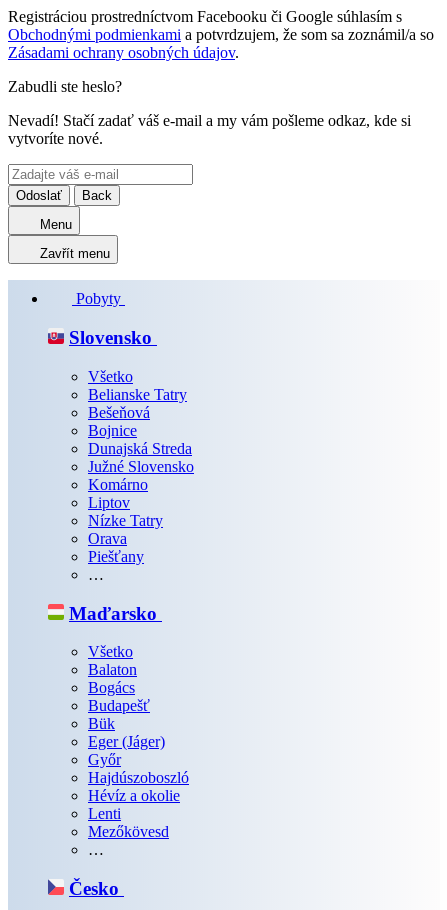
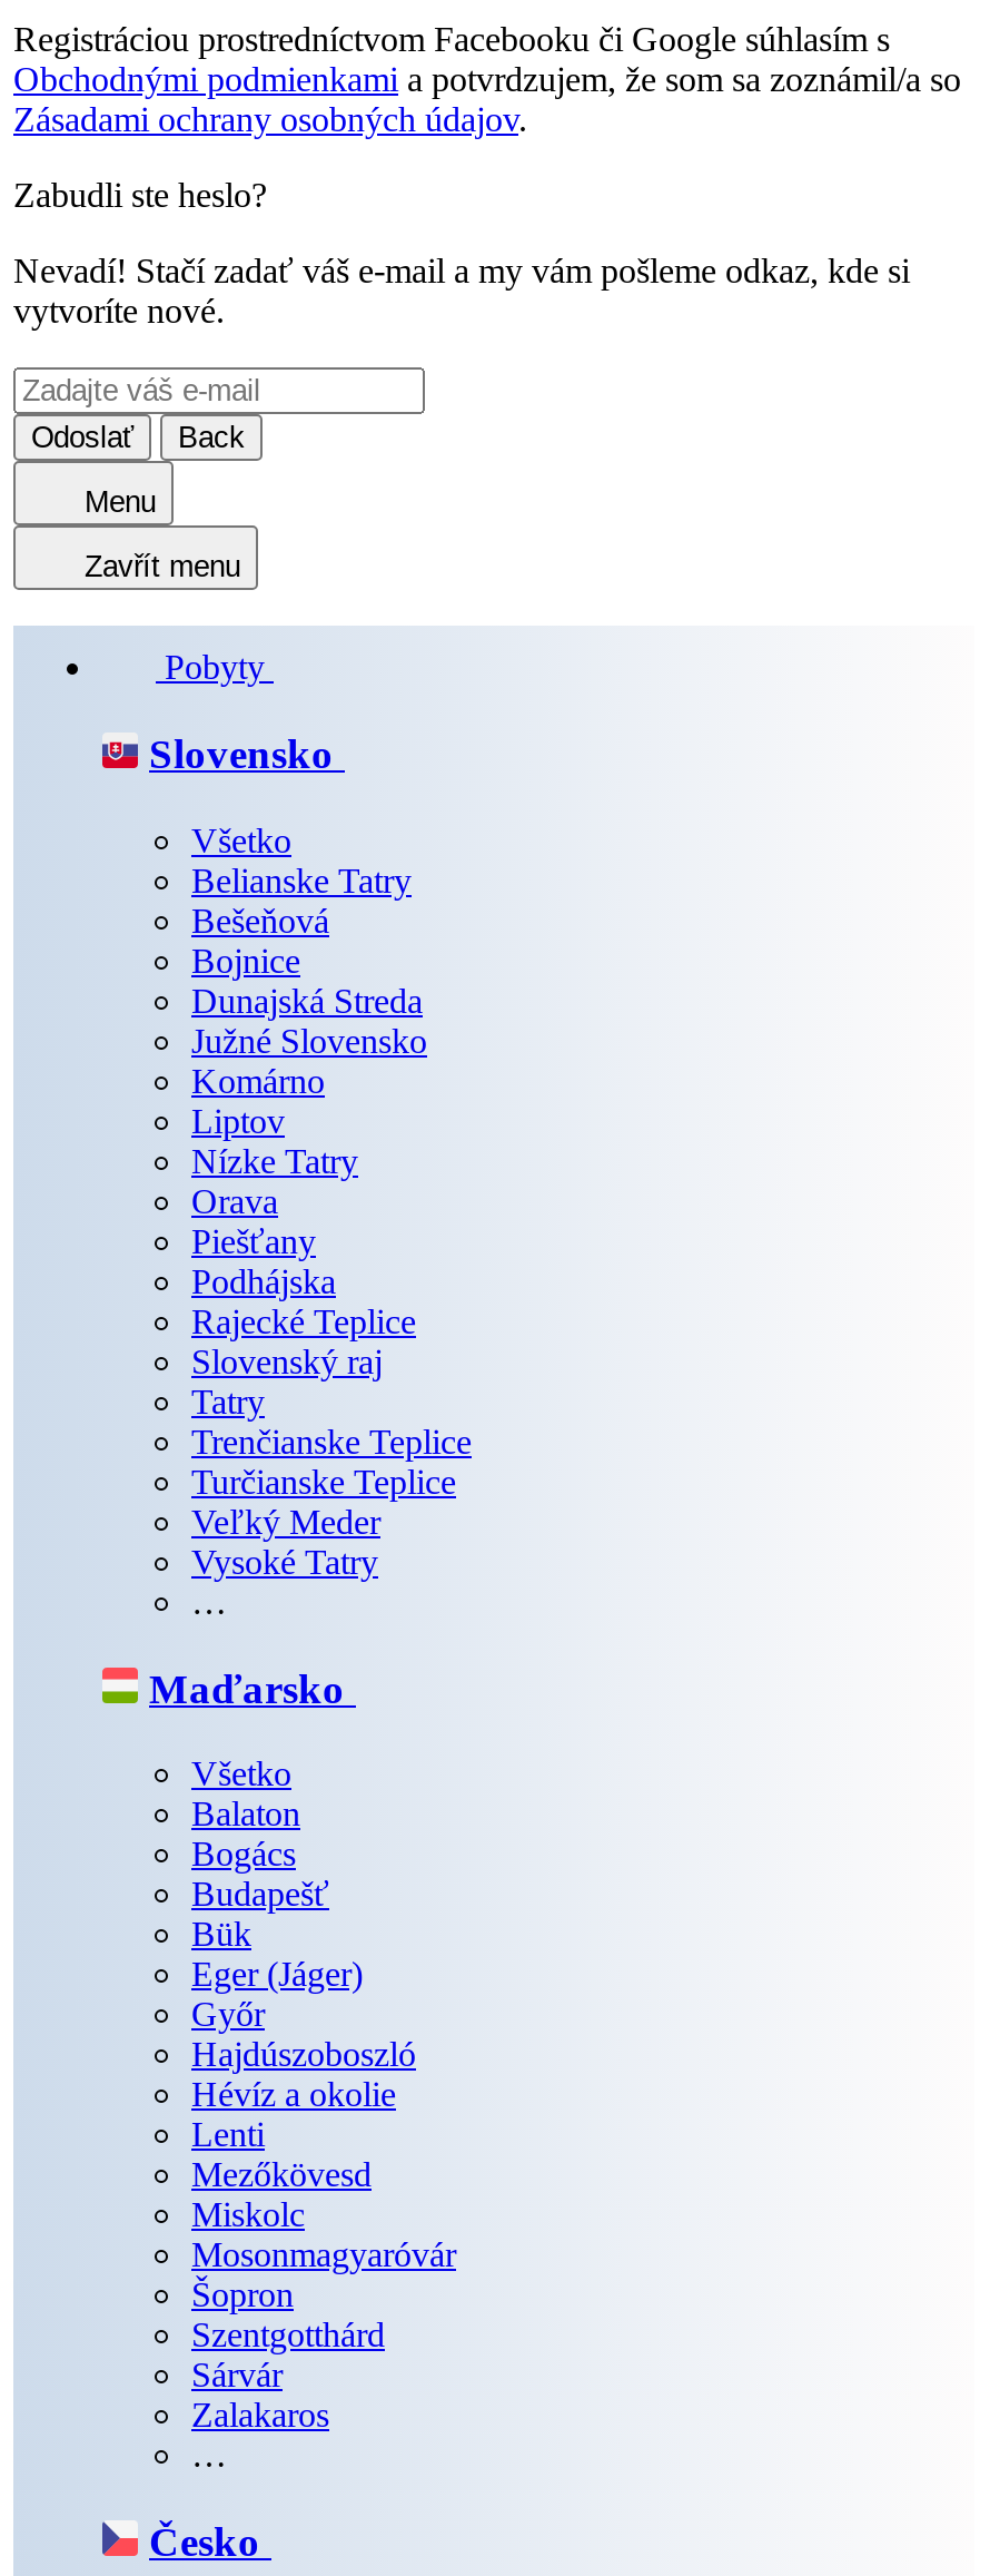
+ Podhájska
+ Rajecké Teplice
+ Slovenský raj
+ Tatry
+ Trenčianske Teplice
+ Turčianske Teplice
+ Veľký Meder
+ Vysoké Tatry

+ Miskolc
+ Mosonmagyaróvár
+ Šopron
+ Szentgotthárd
+ Sárvár
+ Zalakaros
